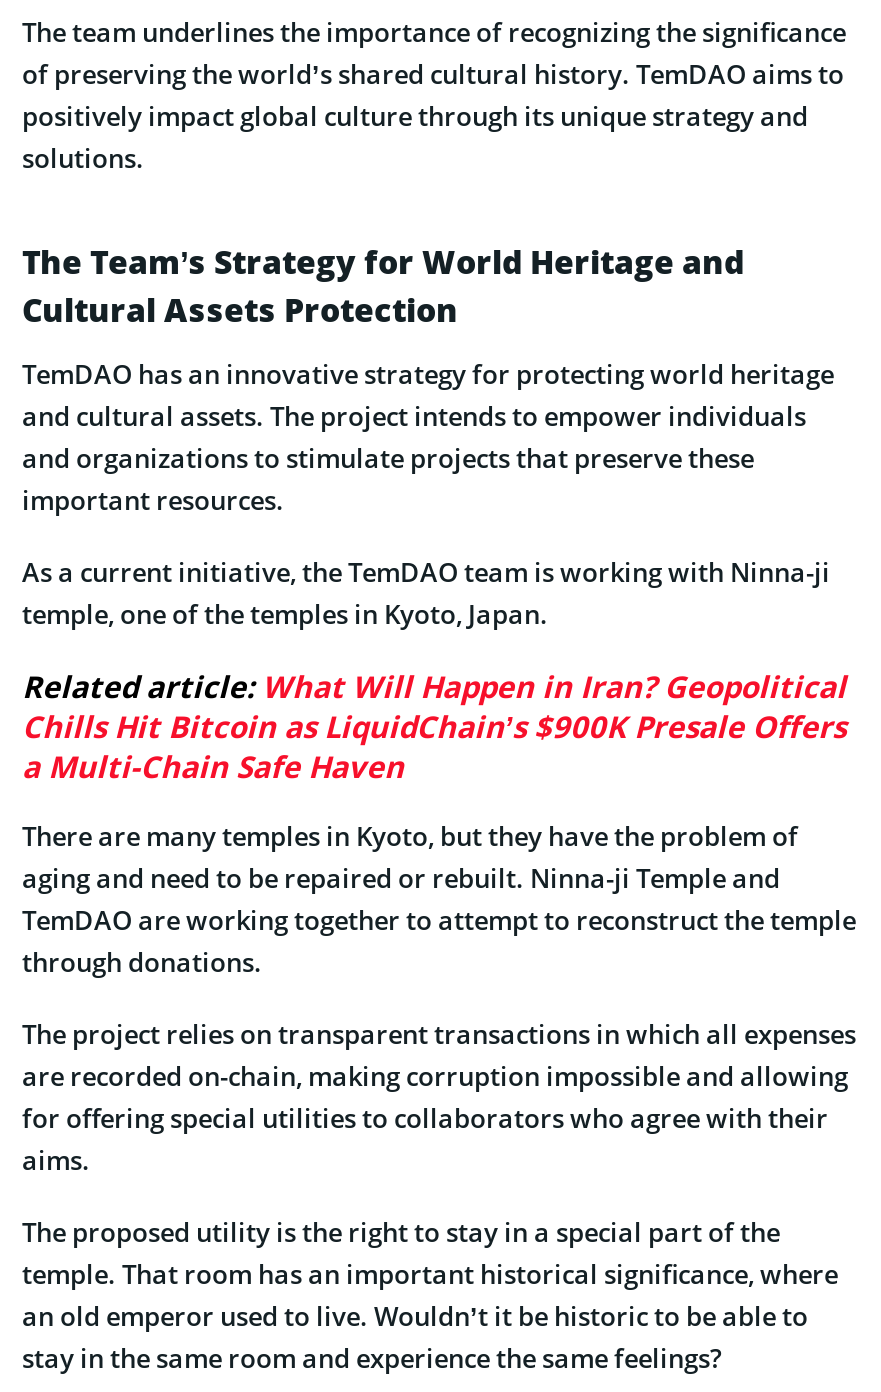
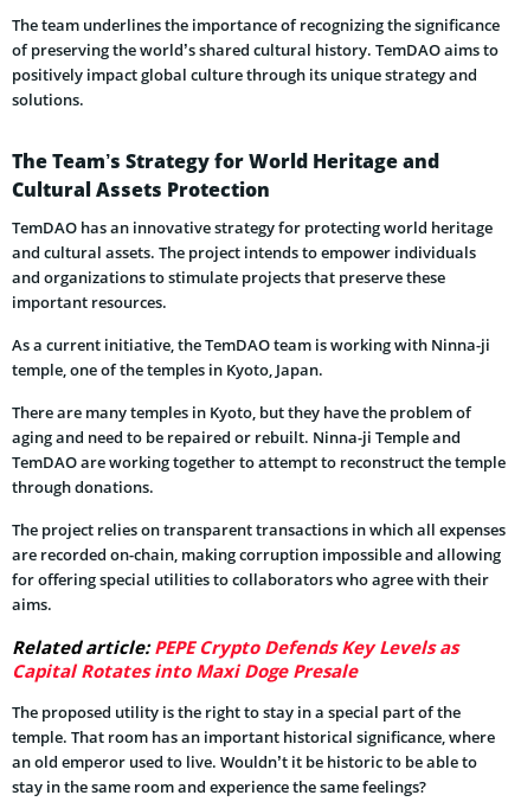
- Related article: What Will Happen in Iran? Geopolitical
- Chills Hit Bitcoin as LiquidChain’s $900K Presale Offers
- a Multi-Chain Safe Haven

moved up: There are many temples in Kyoto, but they have the problem of | aging and need to be repaired or rebuilt. Ninna-ji Temple and | TemDAO are working together to attempt to reconstruct the temple | through donations. | The project relies on transparent transactions in which all expenses | are recorded on-chain, making corruption impossible and allowing | for offering special utilities to collaborators who agree with their | aims.

+ Related article: PEPE Crypto Defends Key Levels as
+ Capital Rotates into Maxi Doge Presale
